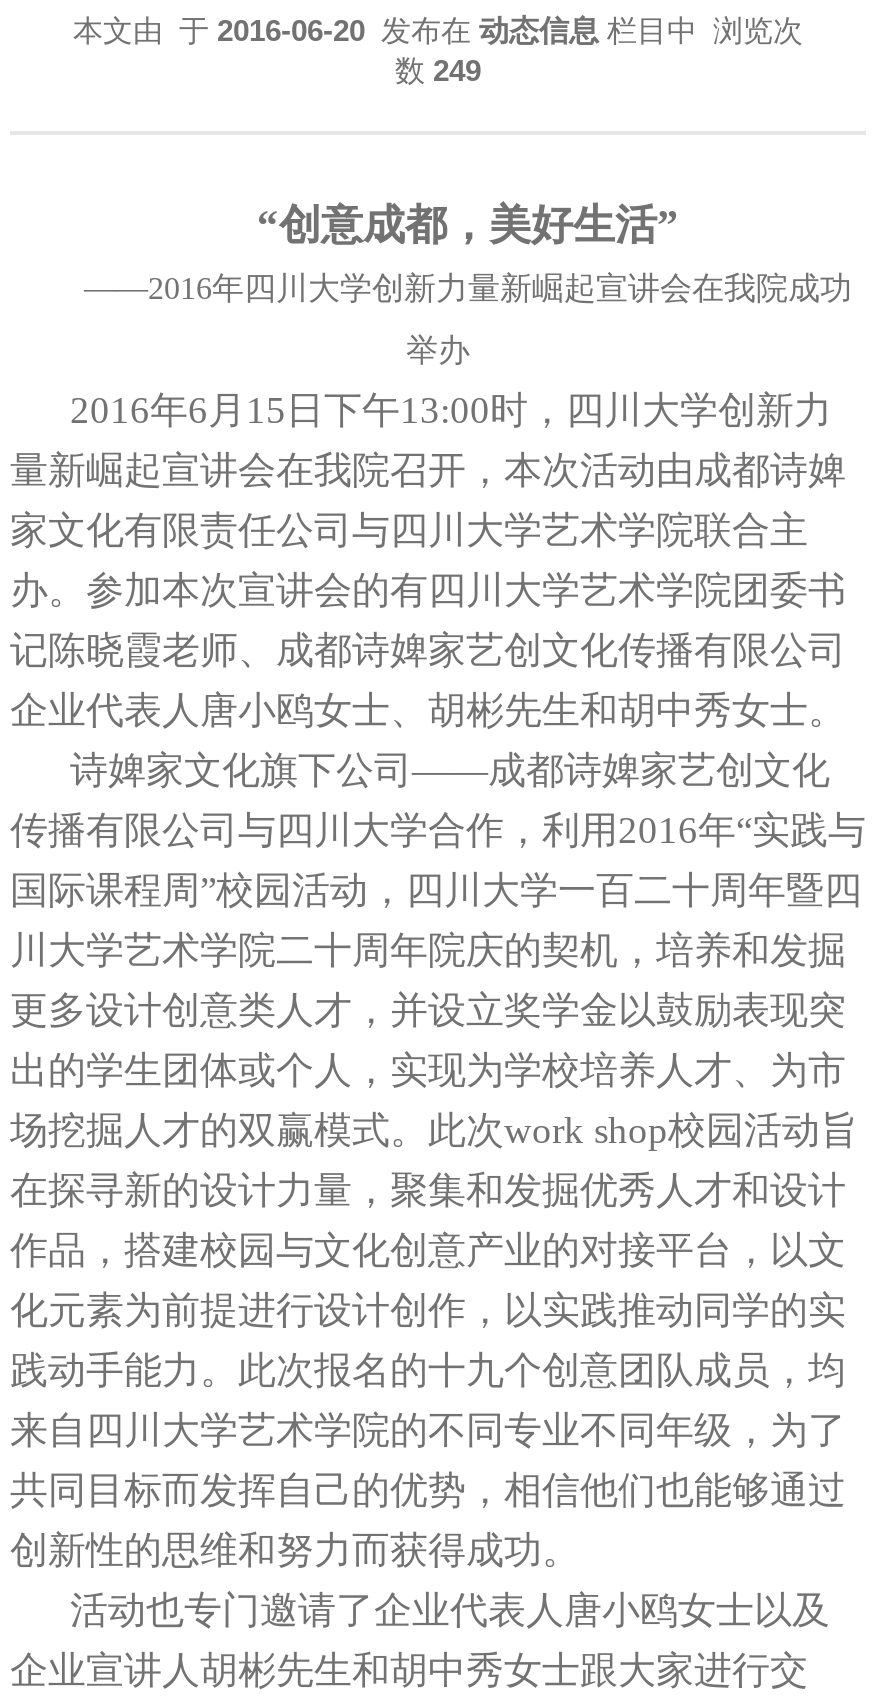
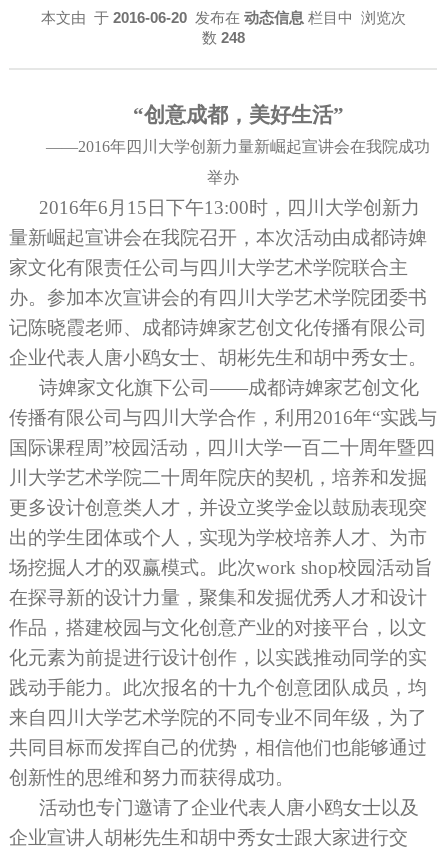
- 数249
+ 数248
